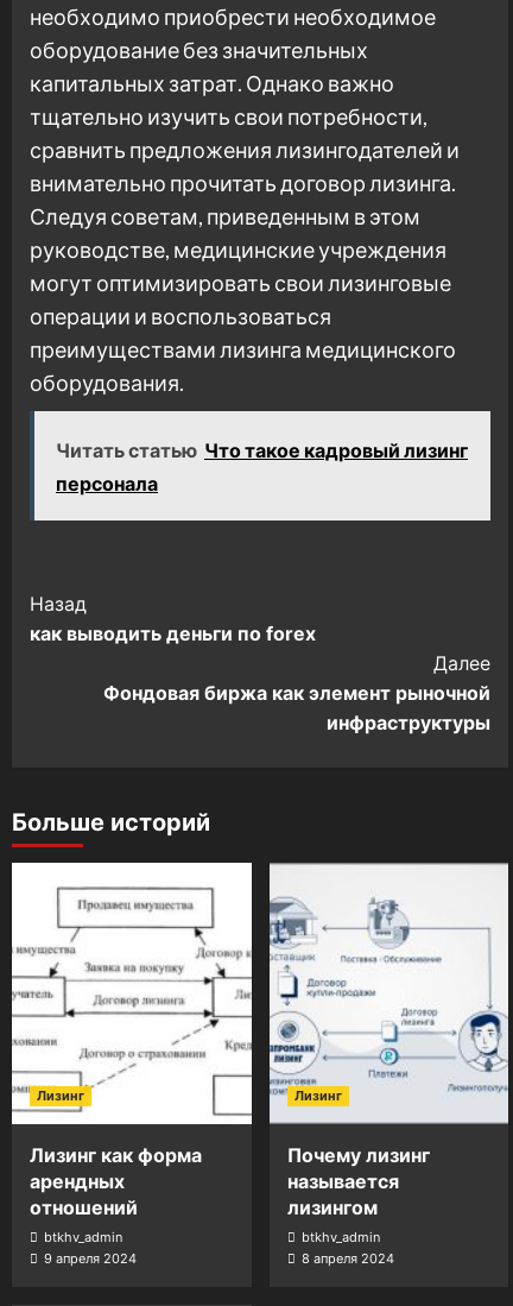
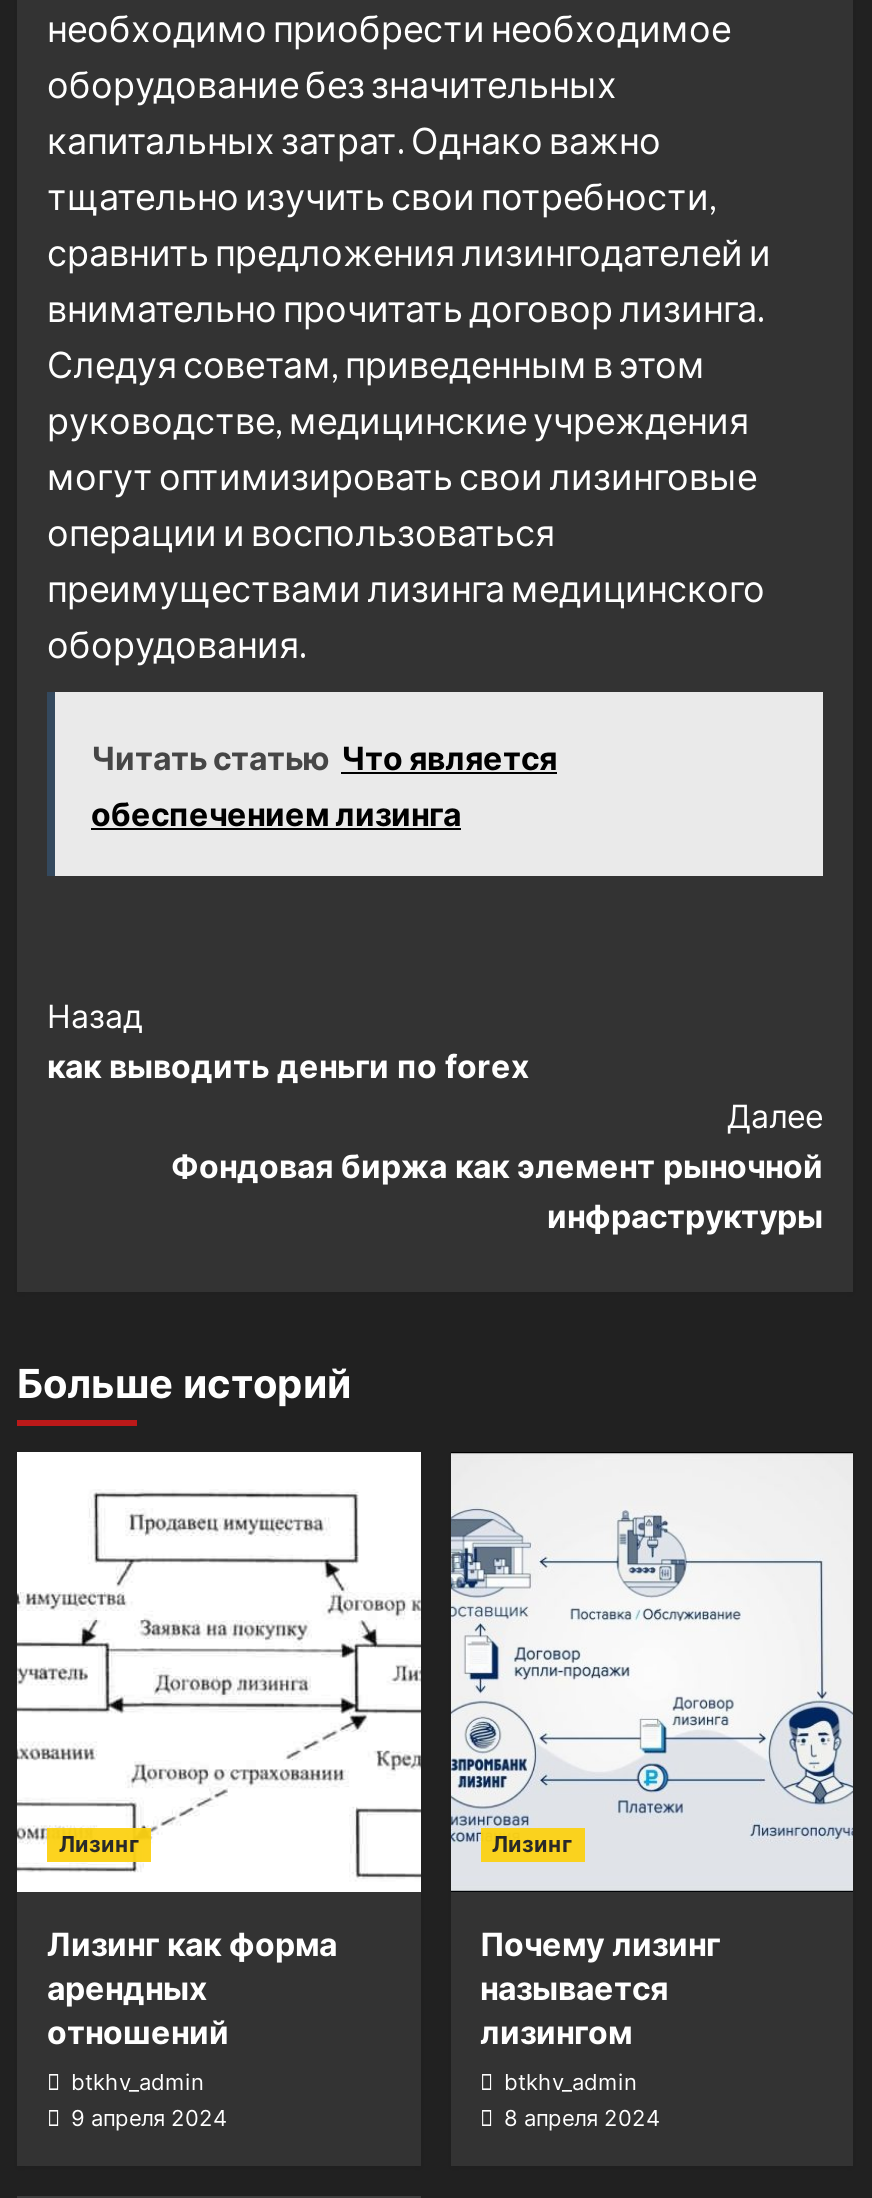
- Читать статью Что такое кадровый лизинг
+ Читать статью Что является

- персонала
+ обеспечением лизинга
